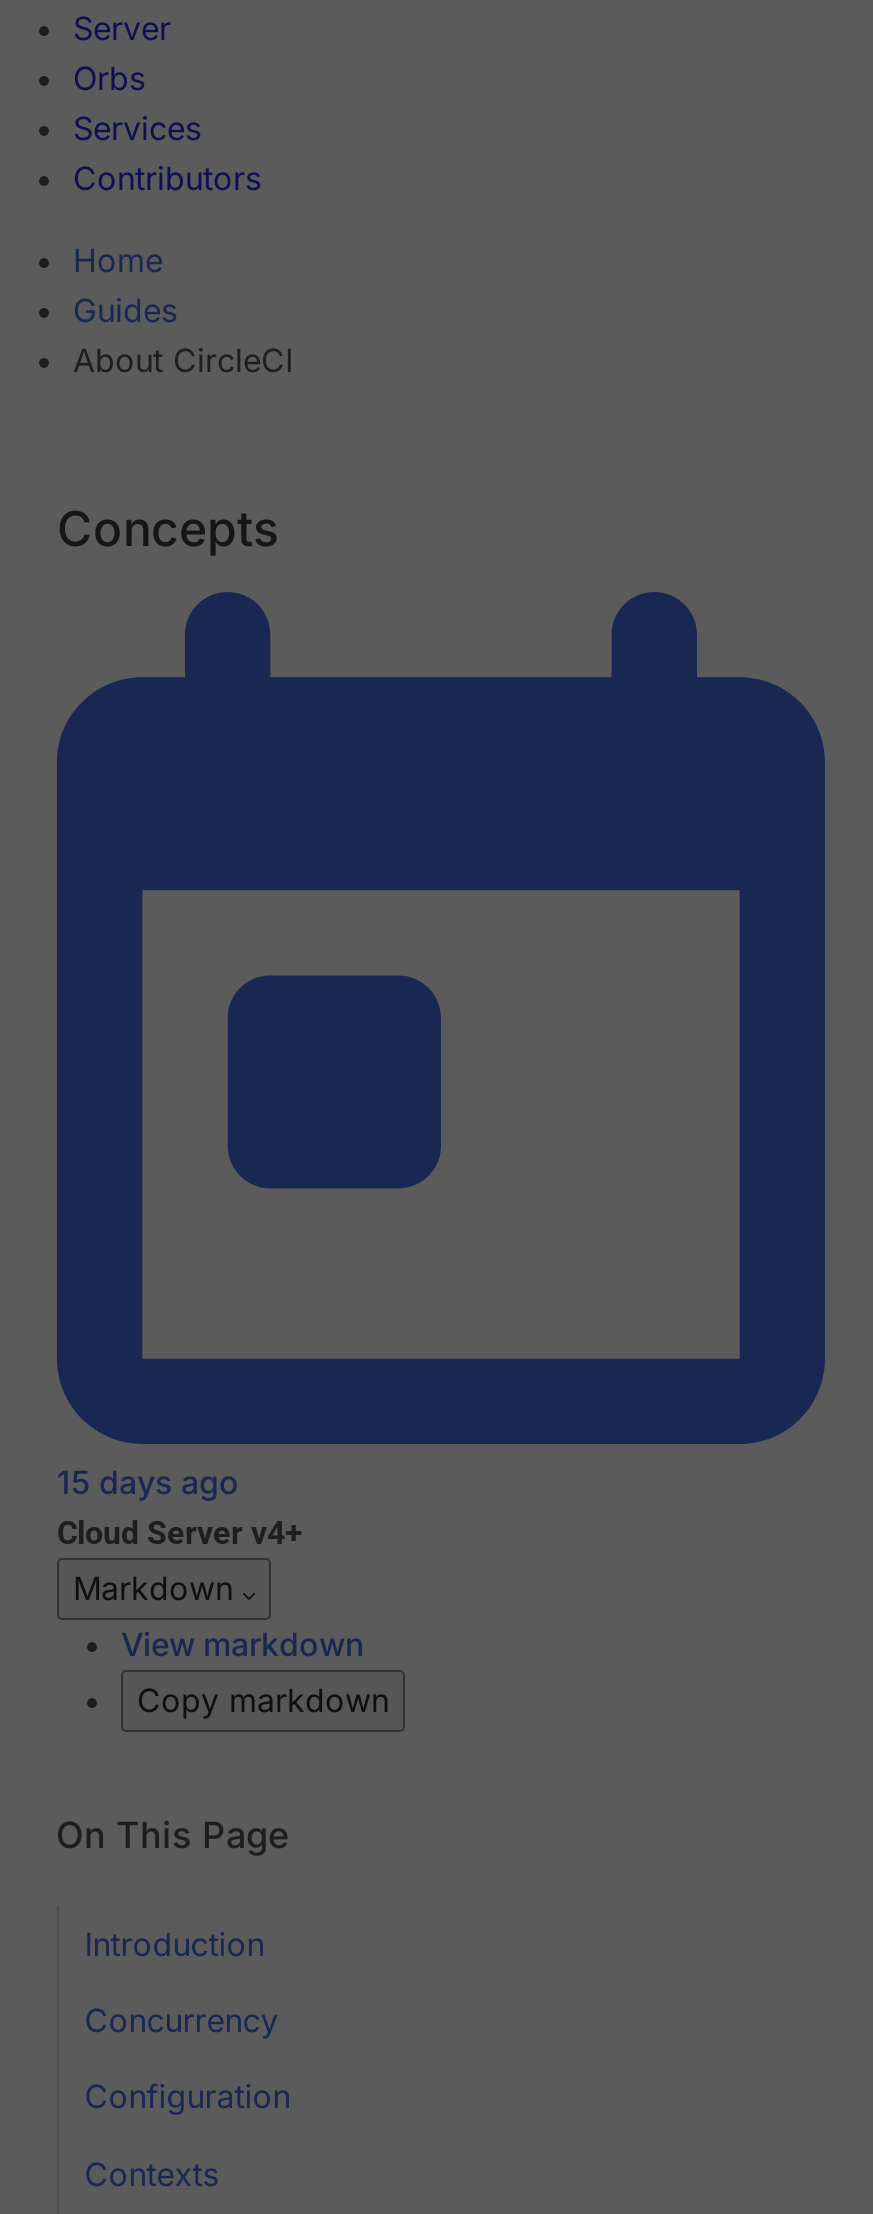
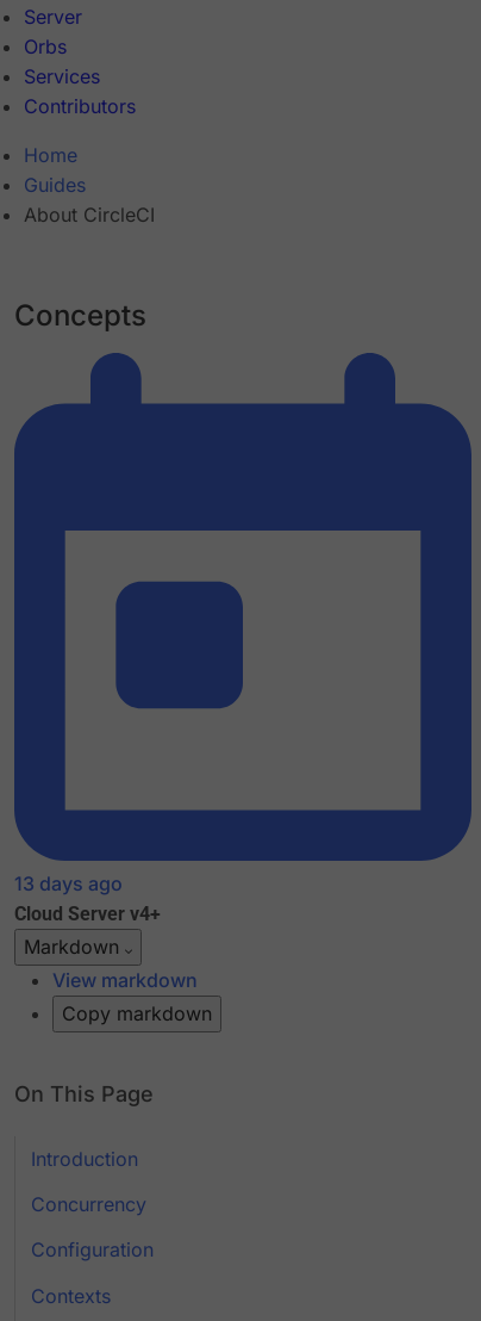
- 15 days ago
+ 13 days ago
